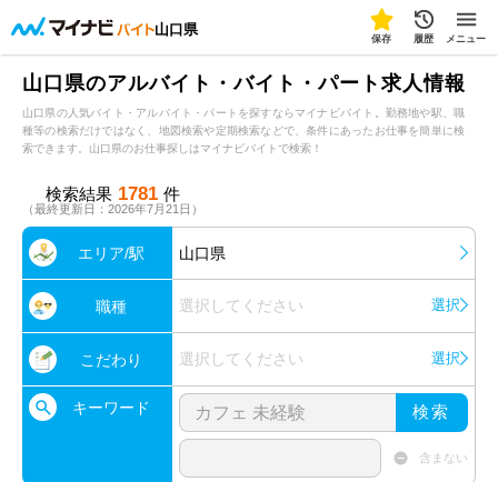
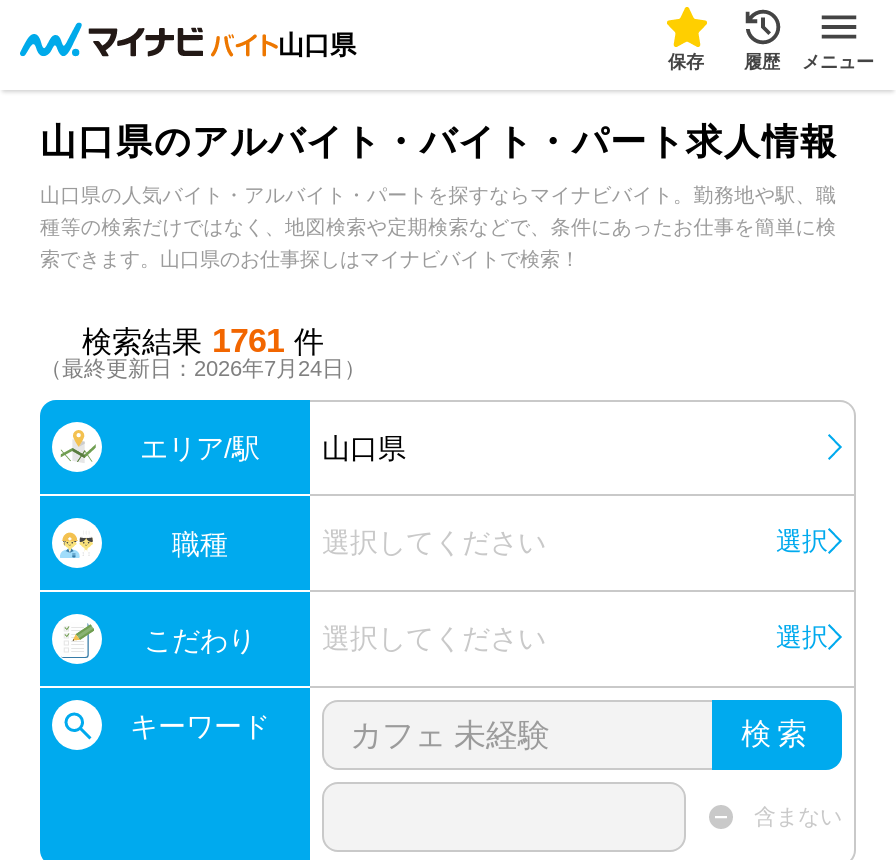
- 検索結果 1781 件
+ 検索結果 1761 件

- （最終更新日：2026年7月21日）
+ （最終更新日：2026年7月24日）
